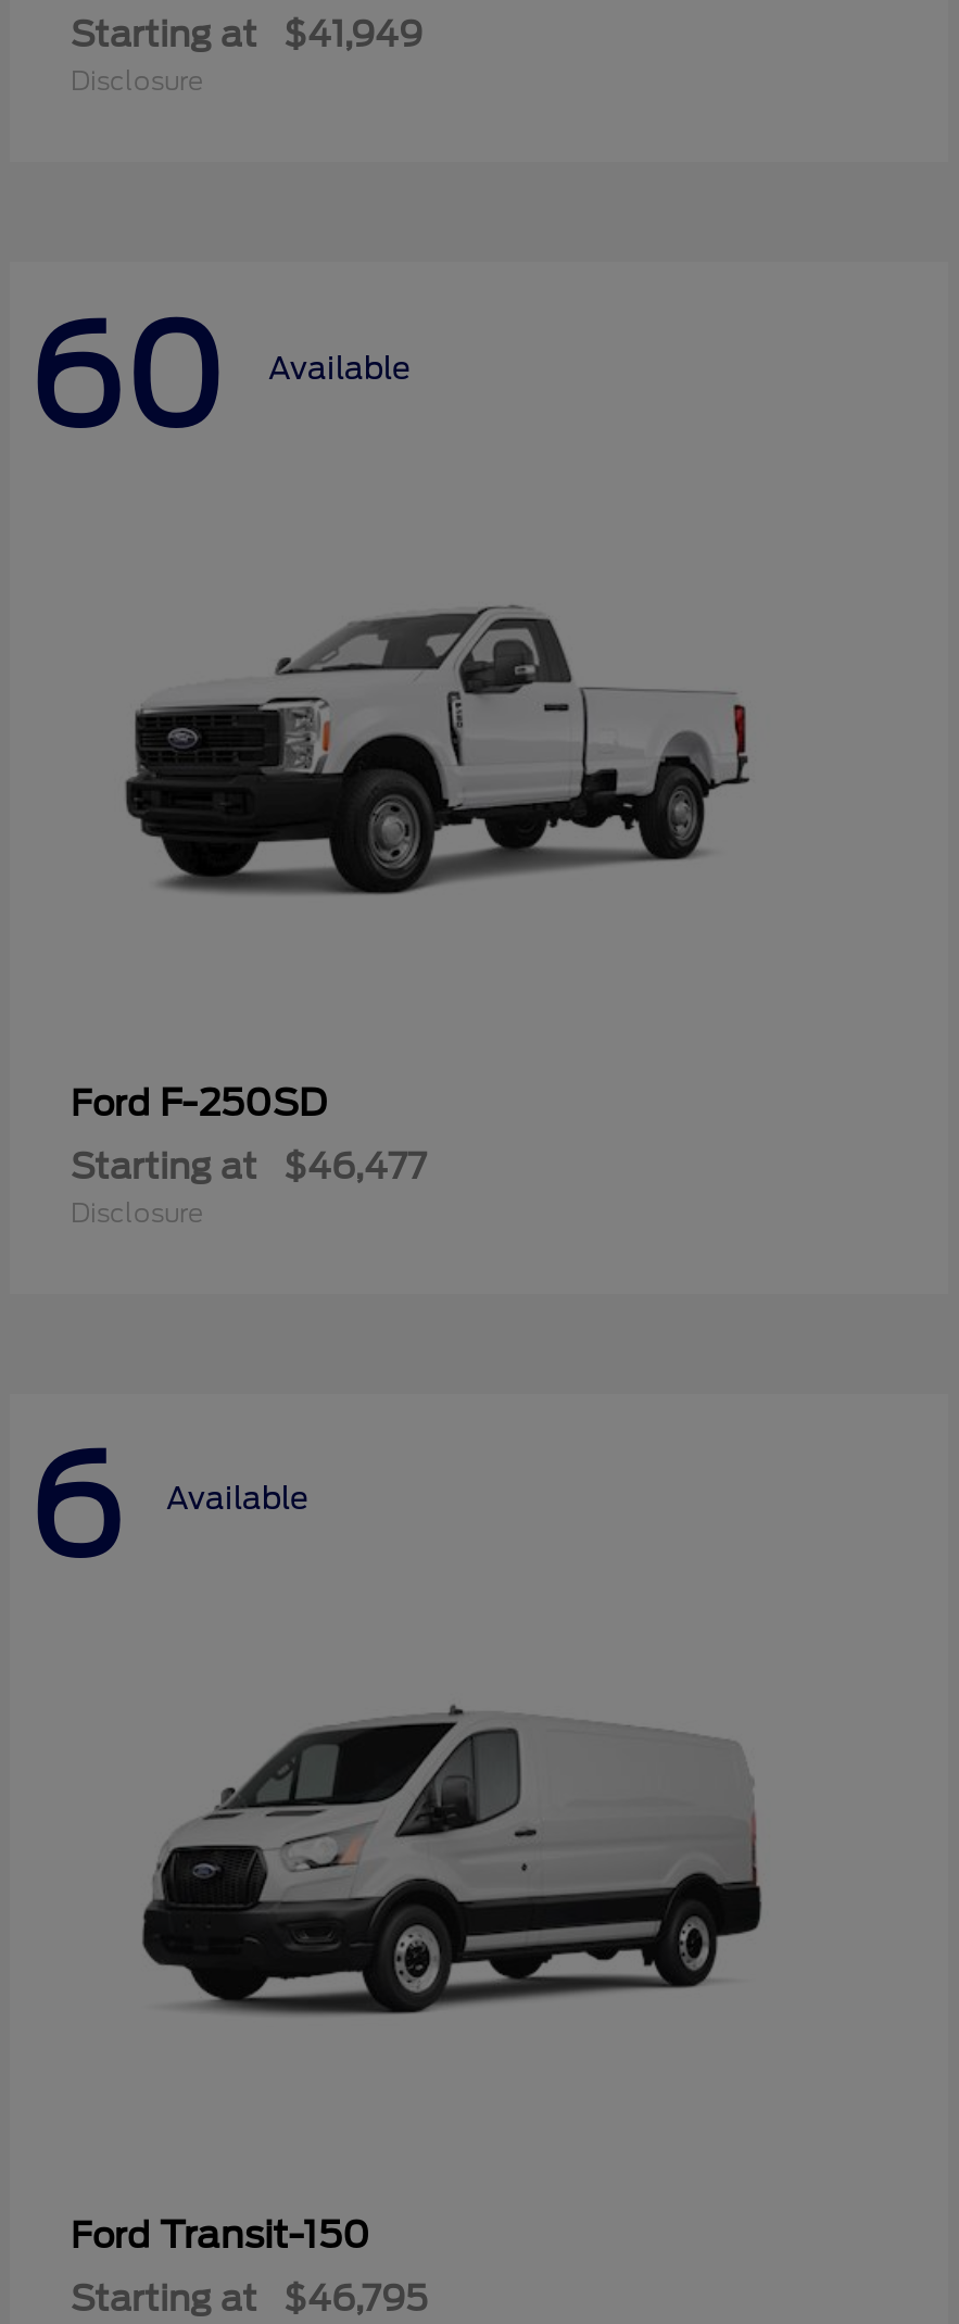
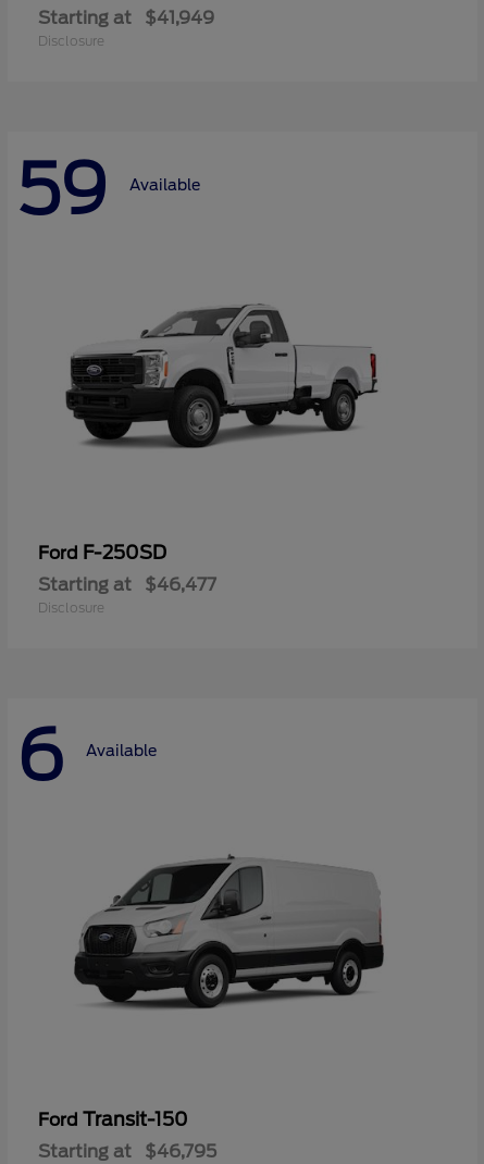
- 60 Available
+ 59 Available
